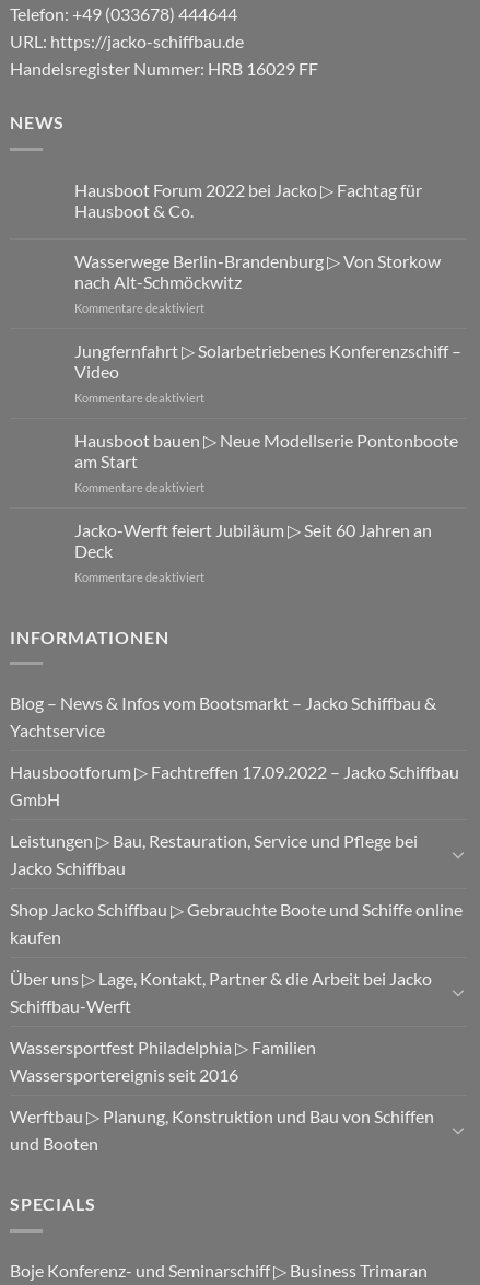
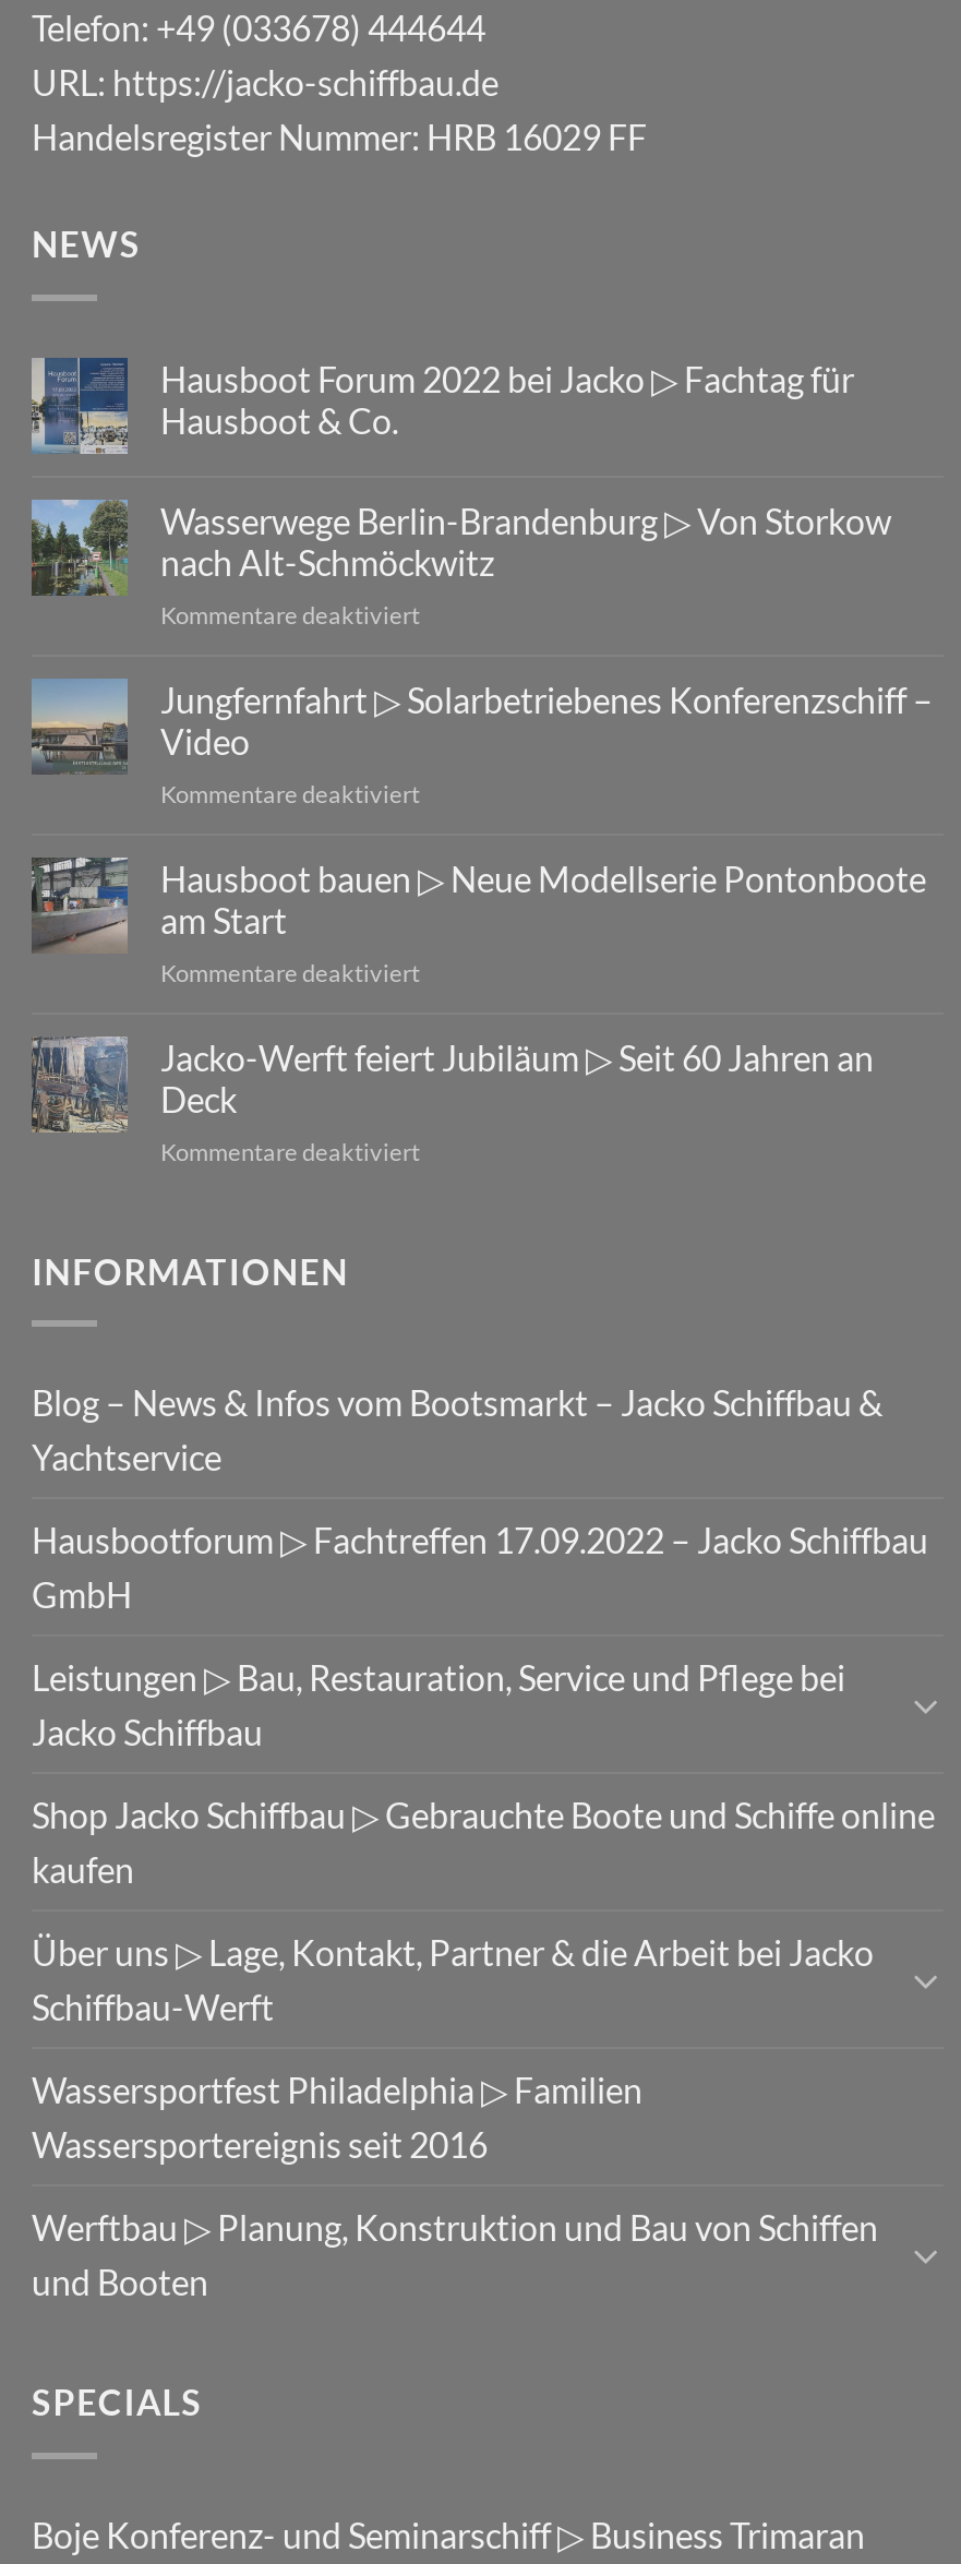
+ [image]

+ [image]

+ [image]

+ [image]

+ [image]
